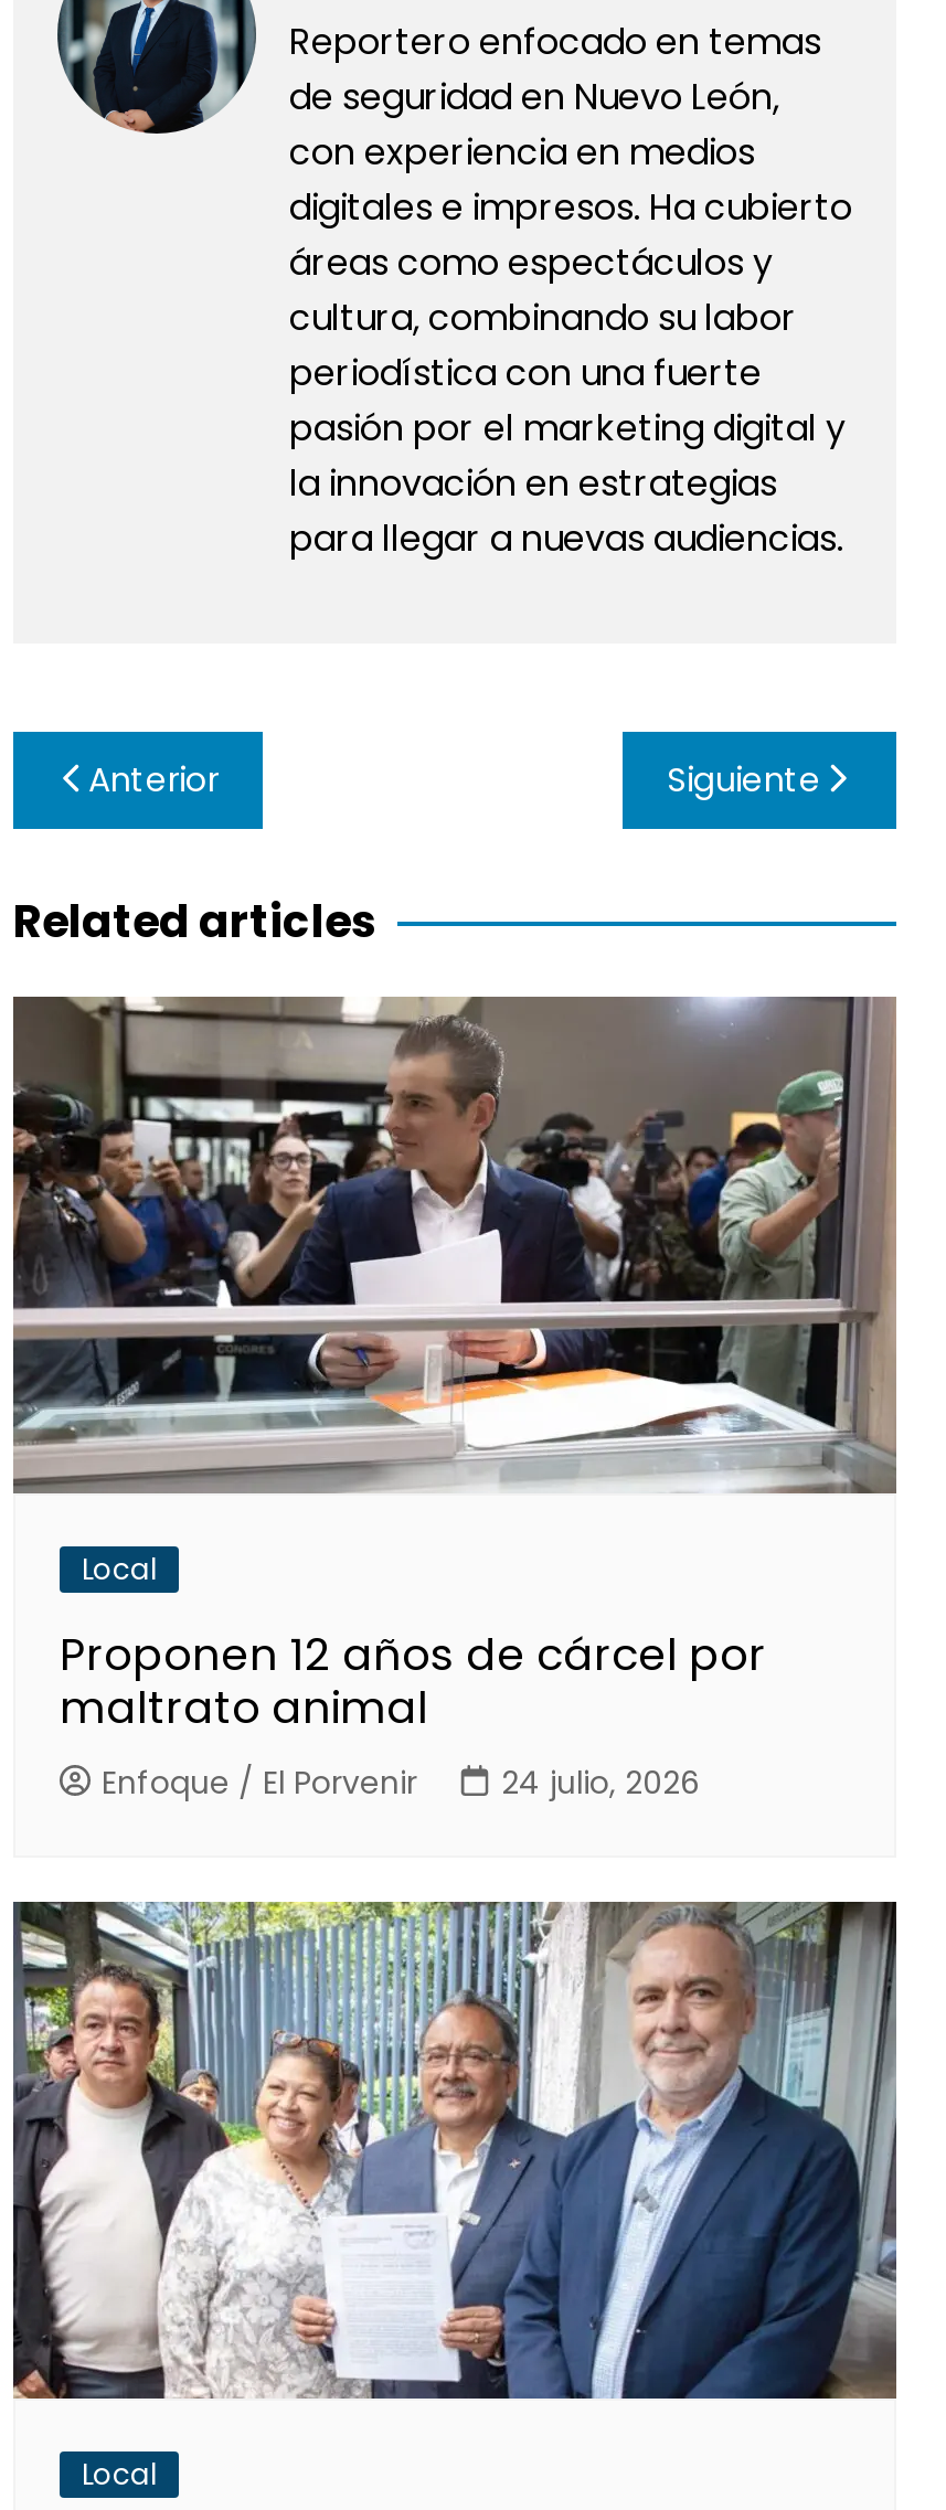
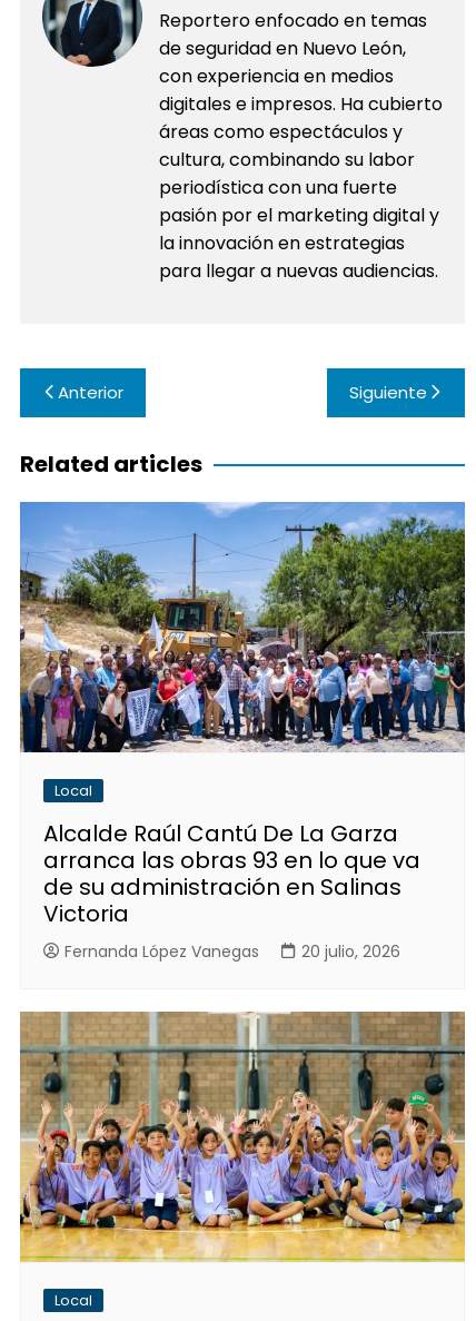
- [image]
+ [image]

- Proponen 12 años de cárcel por
- maltrato animal
- Enfoque / El Porvenir
- 24 julio, 2026
+ Alcalde Raúl Cantú De La Garza
+ arranca las obras 93 en lo que va
+ de su administración en Salinas
+ Victoria
+ Fernanda López Vanegas
+ 20 julio, 2026

- [image]
+ [image]
